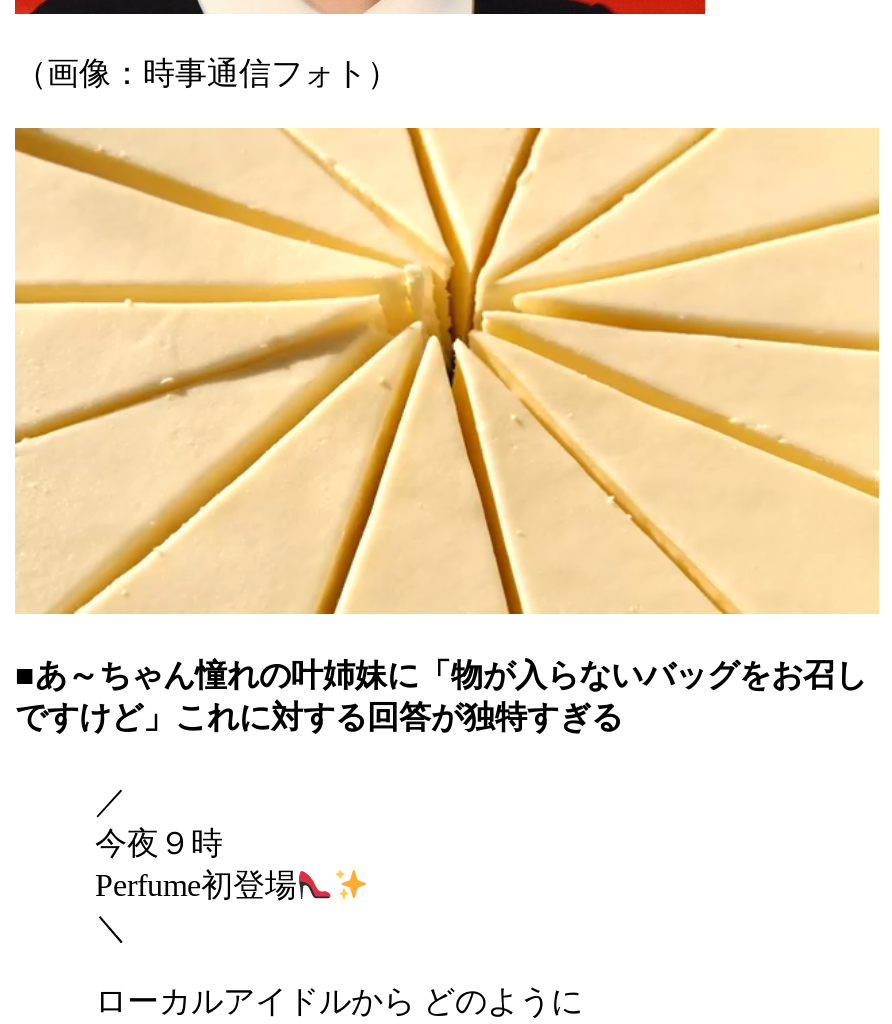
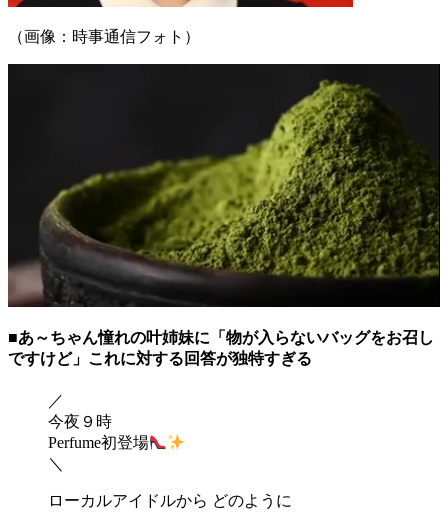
- [image]
+ [image]
